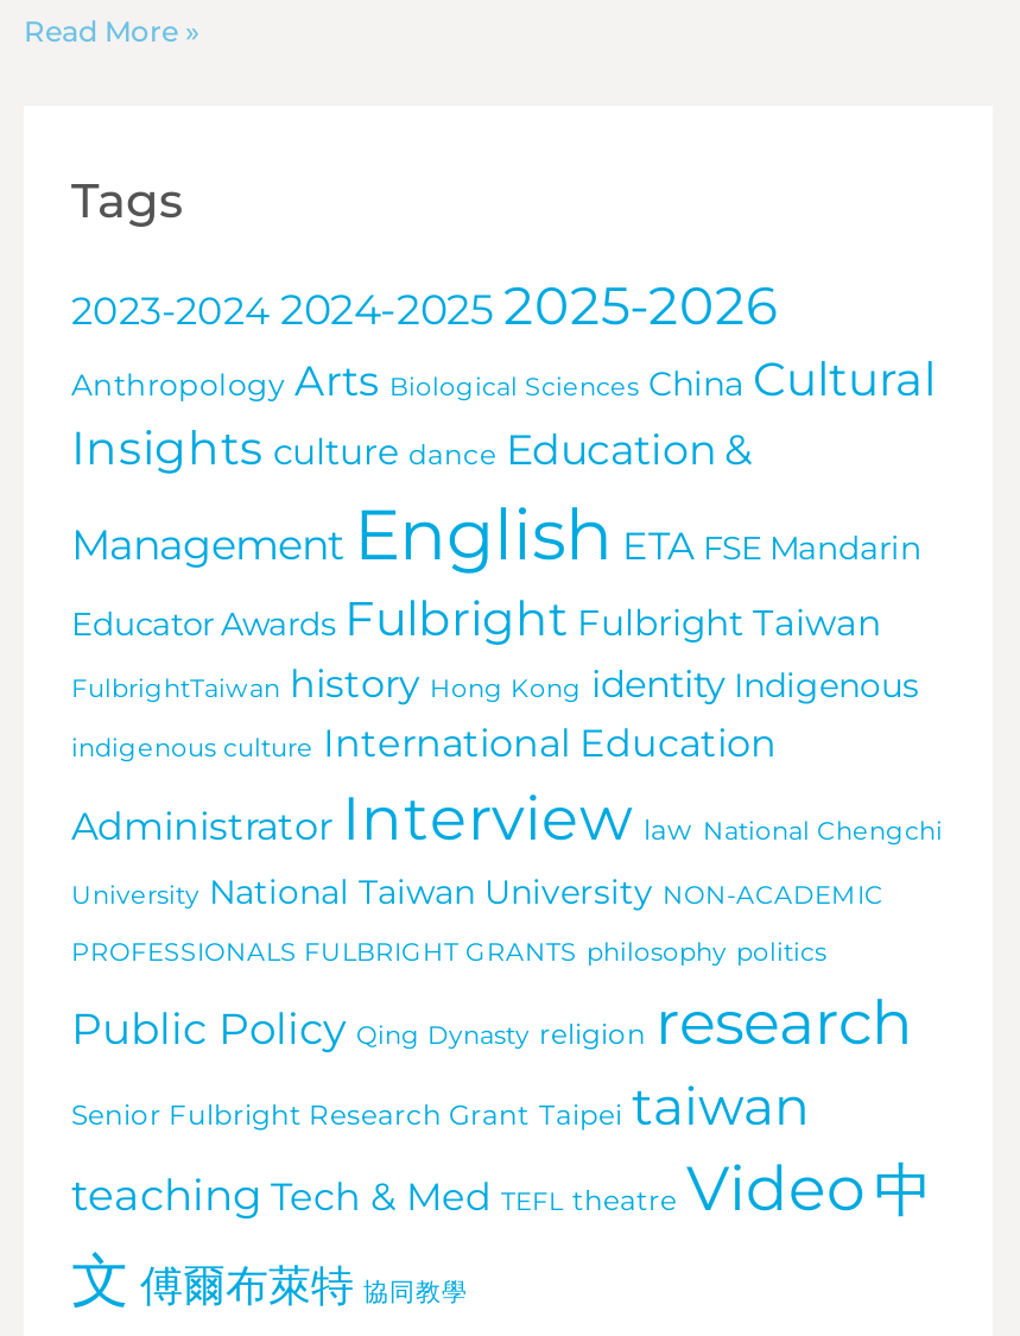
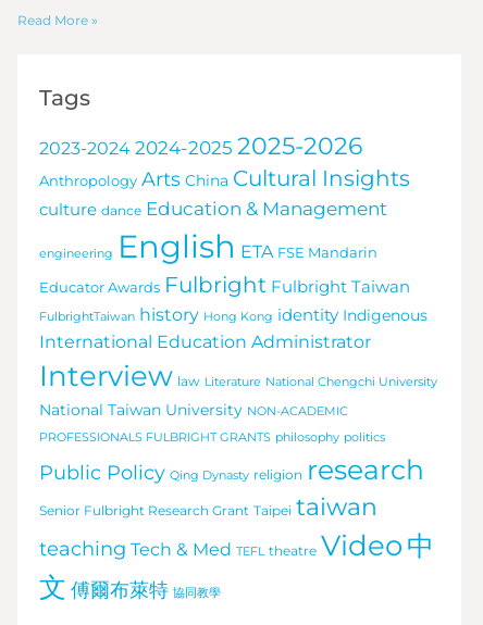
- Anthropology Arts Biological Sciences China Cultural
- Insights culture dance Education &
- Management English ETA FSE Mandarin
+ Anthropology Arts China Cultural Insights
+ culture dance Education & Management
+ engineering English ETA FSE Mandarin

- indigenous culture International Education
- Administrator Interview law National Chengchi
- University National Taiwan University NON-ACADEMIC
+ International Education Administrator
+ Interview law Literature National Chengchi University
+ National Taiwan University NON-ACADEMIC
